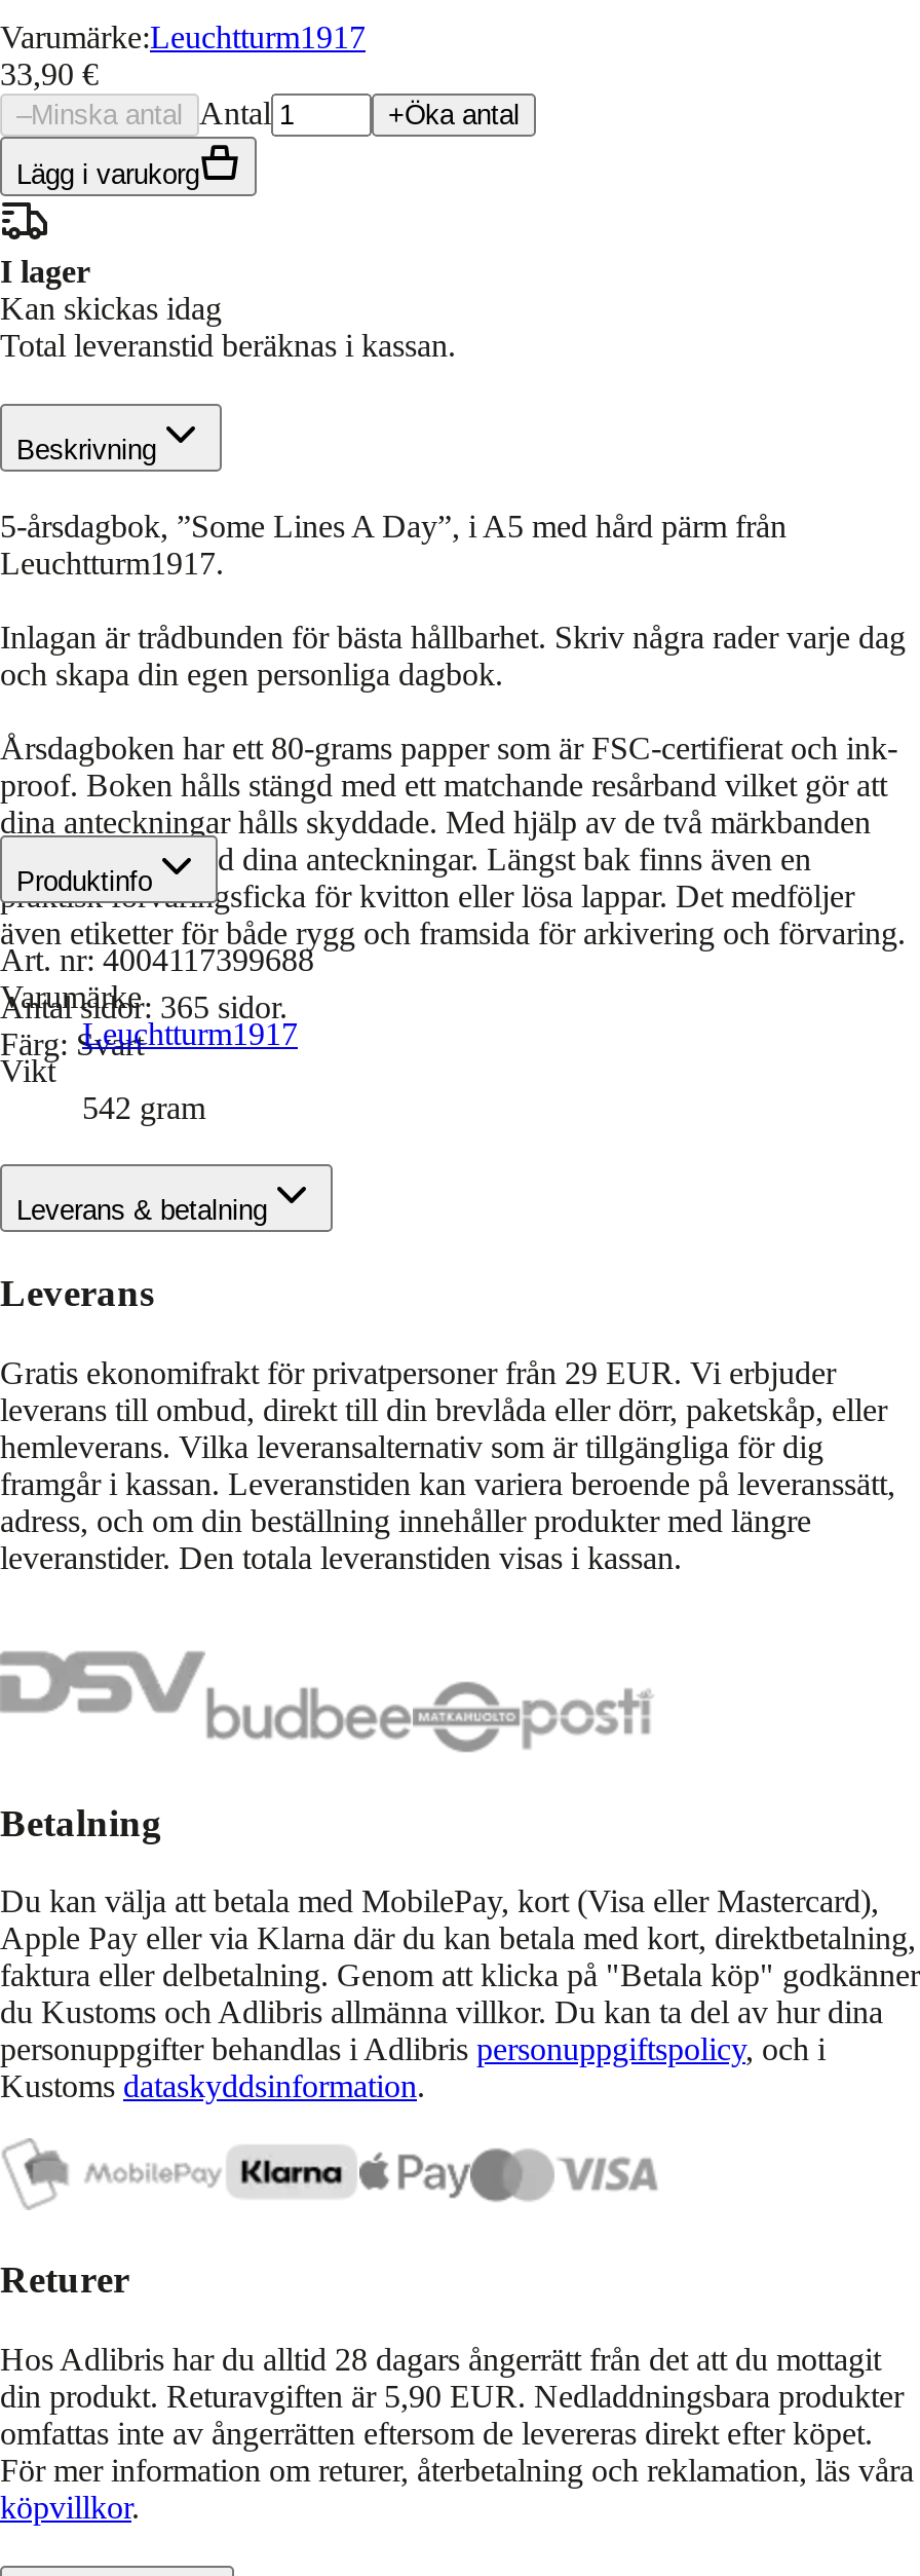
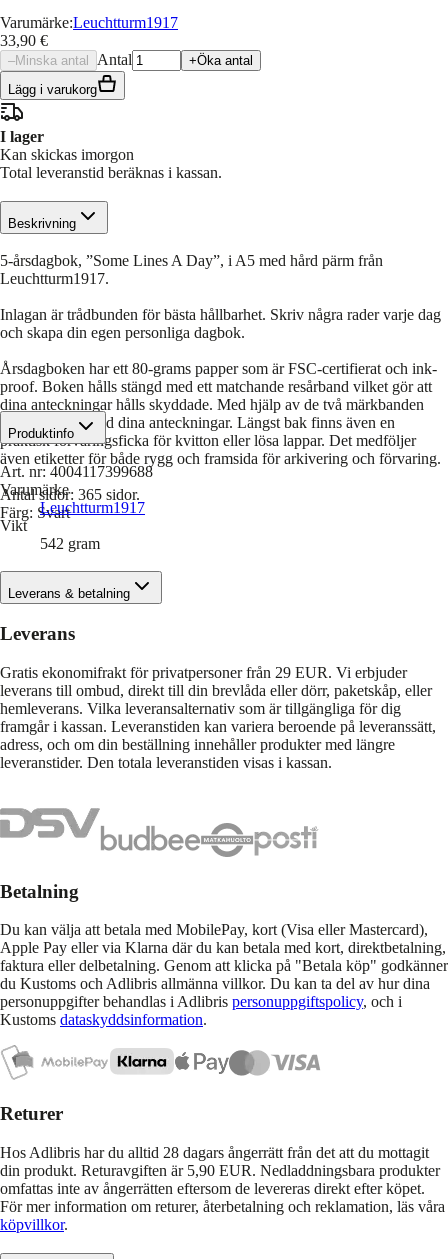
- Kan skickas idag
+ Kan skickas imorgon
